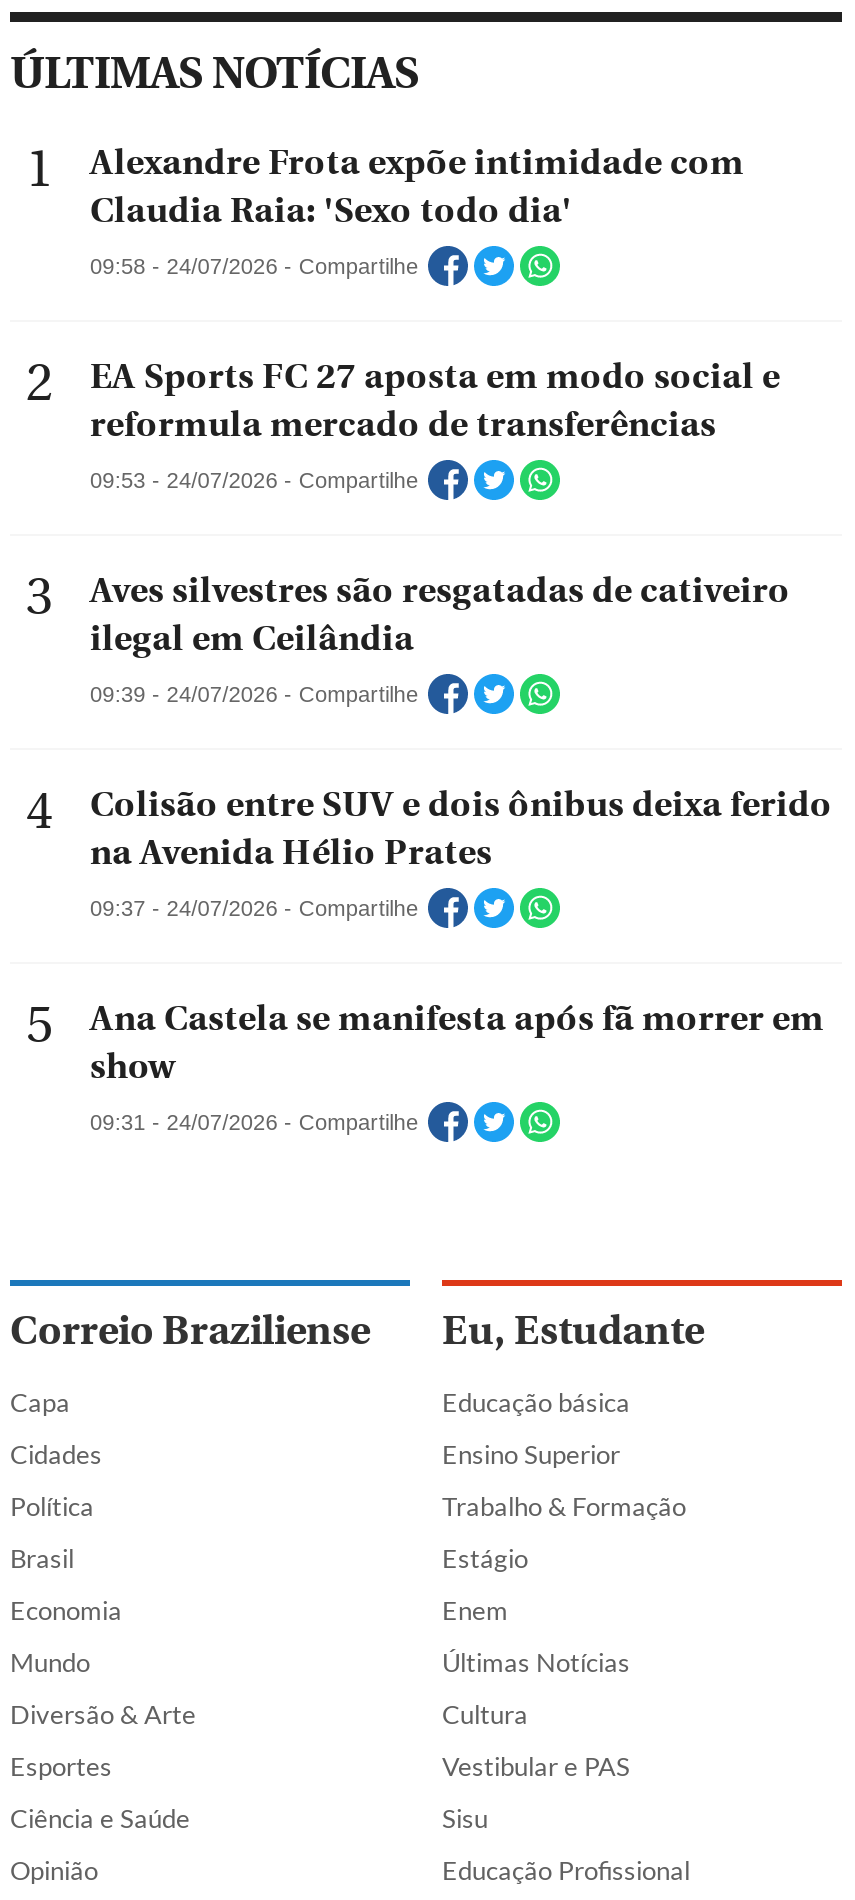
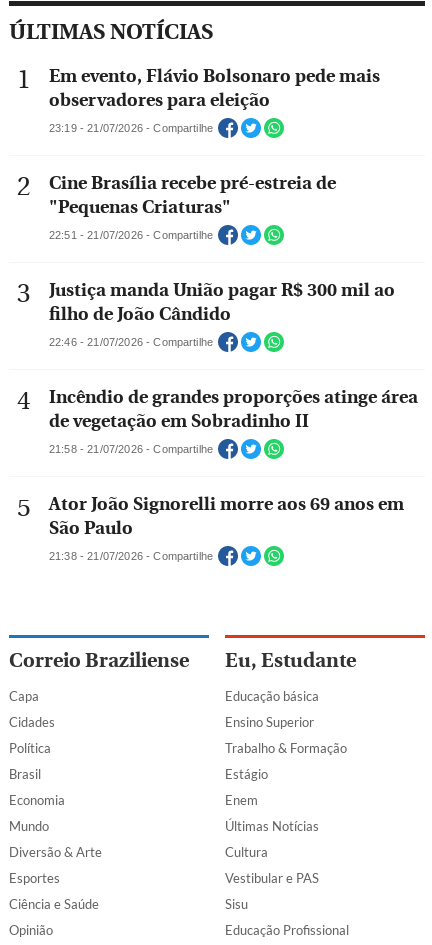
- Alexandre Frota expõe intimidade com
- Claudia Raia: 'Sexo todo dia'
+ Em evento, Flávio Bolsonaro pede mais
+ observadores para eleição

- 09:58 - 24/07/2026 - Compartilhe
+ 23:19 - 21/07/2026 - Compartilhe

- EA Sports FC 27 aposta em modo social e
- reformula mercado de transferências
+ Cine Brasília recebe pré-estreia de
+ "Pequenas Criaturas"

- 09:53 - 24/07/2026 - Compartilhe
+ 22:51 - 21/07/2026 - Compartilhe

- Aves silvestres são resgatadas de cativeiro
- ilegal em Ceilândia
+ Justiça manda União pagar R$ 300 mil ao
+ filho de João Cândido

- 09:39 - 24/07/2026 - Compartilhe
+ 22:46 - 21/07/2026 - Compartilhe

- Colisão entre SUV e dois ônibus deixa ferido
- na Avenida Hélio Prates
+ Incêndio de grandes proporções atinge área
+ de vegetação em Sobradinho II

- 09:37 - 24/07/2026 - Compartilhe
+ 21:58 - 21/07/2026 - Compartilhe

- Ana Castela se manifesta após fã morrer em
- show
+ Ator João Signorelli morre aos 69 anos em
+ São Paulo

- 09:31 - 24/07/2026 - Compartilhe
+ 21:38 - 21/07/2026 - Compartilhe
